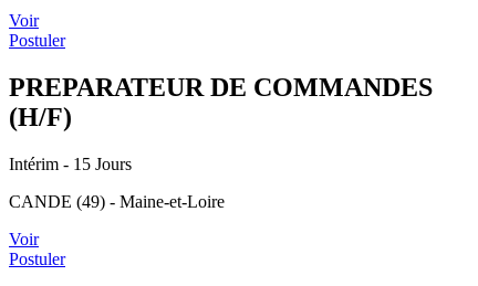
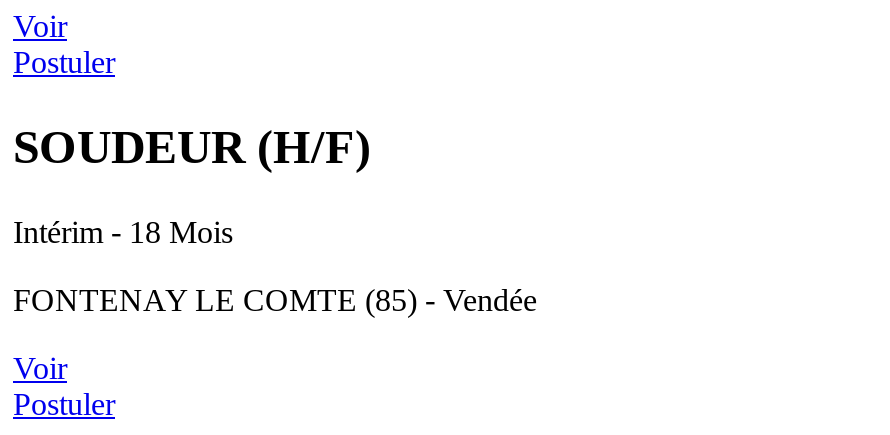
- PREPARATEUR DE COMMANDES
- (H/F)
+ SOUDEUR (H/F)

- Intérim - 15 Jours
+ Intérim - 18 Mois

- CANDE (49) - Maine-et-Loire
+ FONTENAY LE COMTE (85) - Vendée
